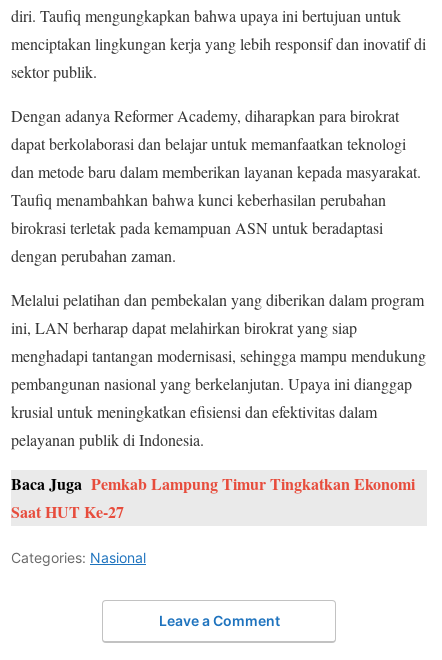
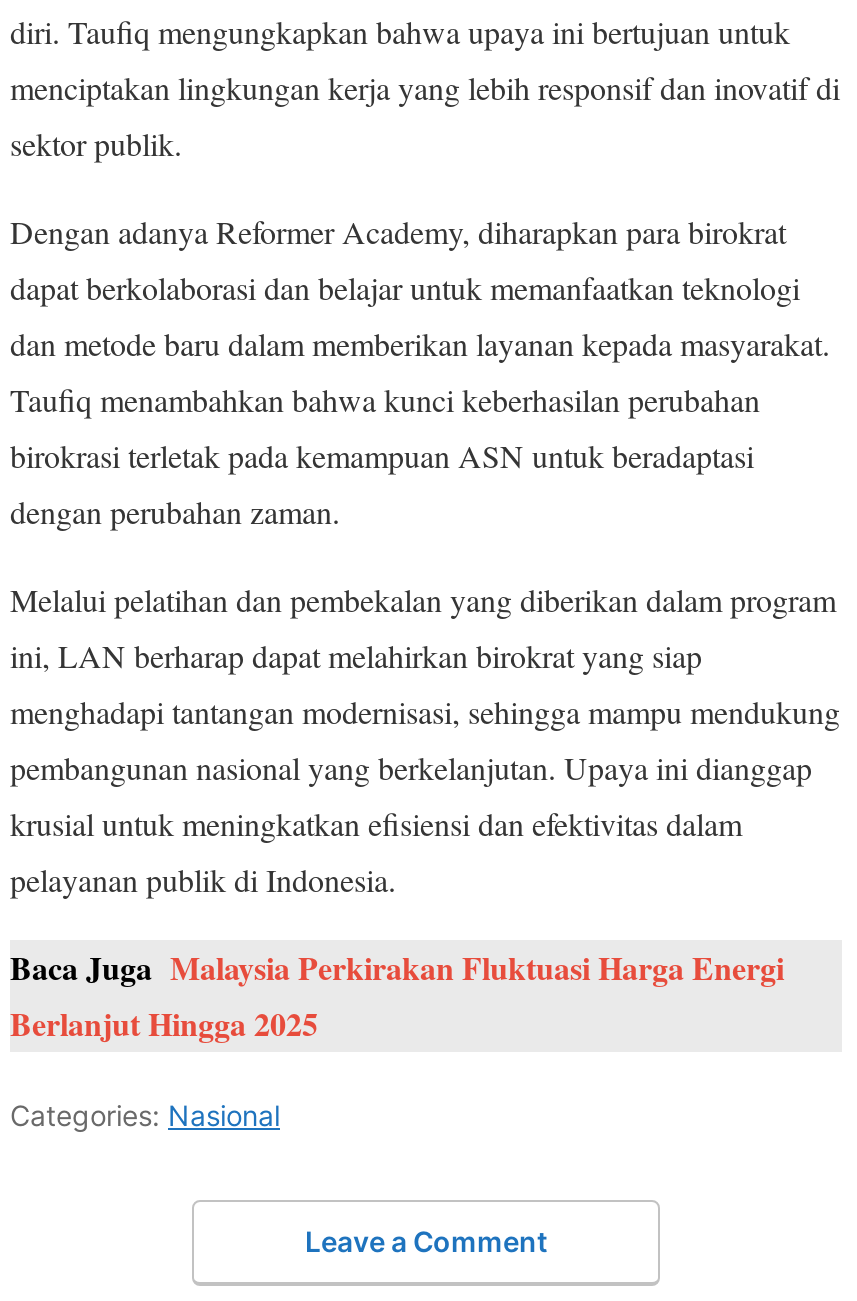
- Baca Juga Pemkab Lampung Timur Tingkatkan Ekonomi
- Saat HUT Ke-27
+ Baca Juga Malaysia Perkirakan Fluktuasi Harga Energi
+ Berlanjut Hingga 2025
